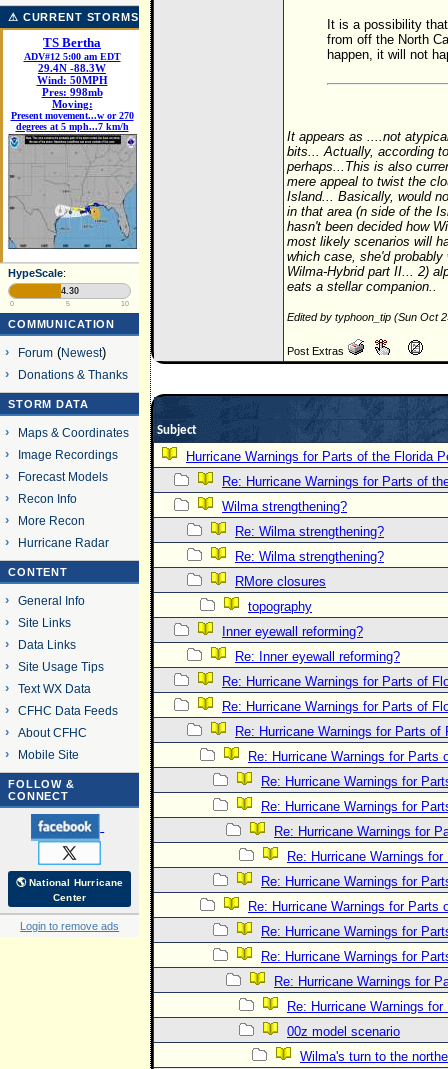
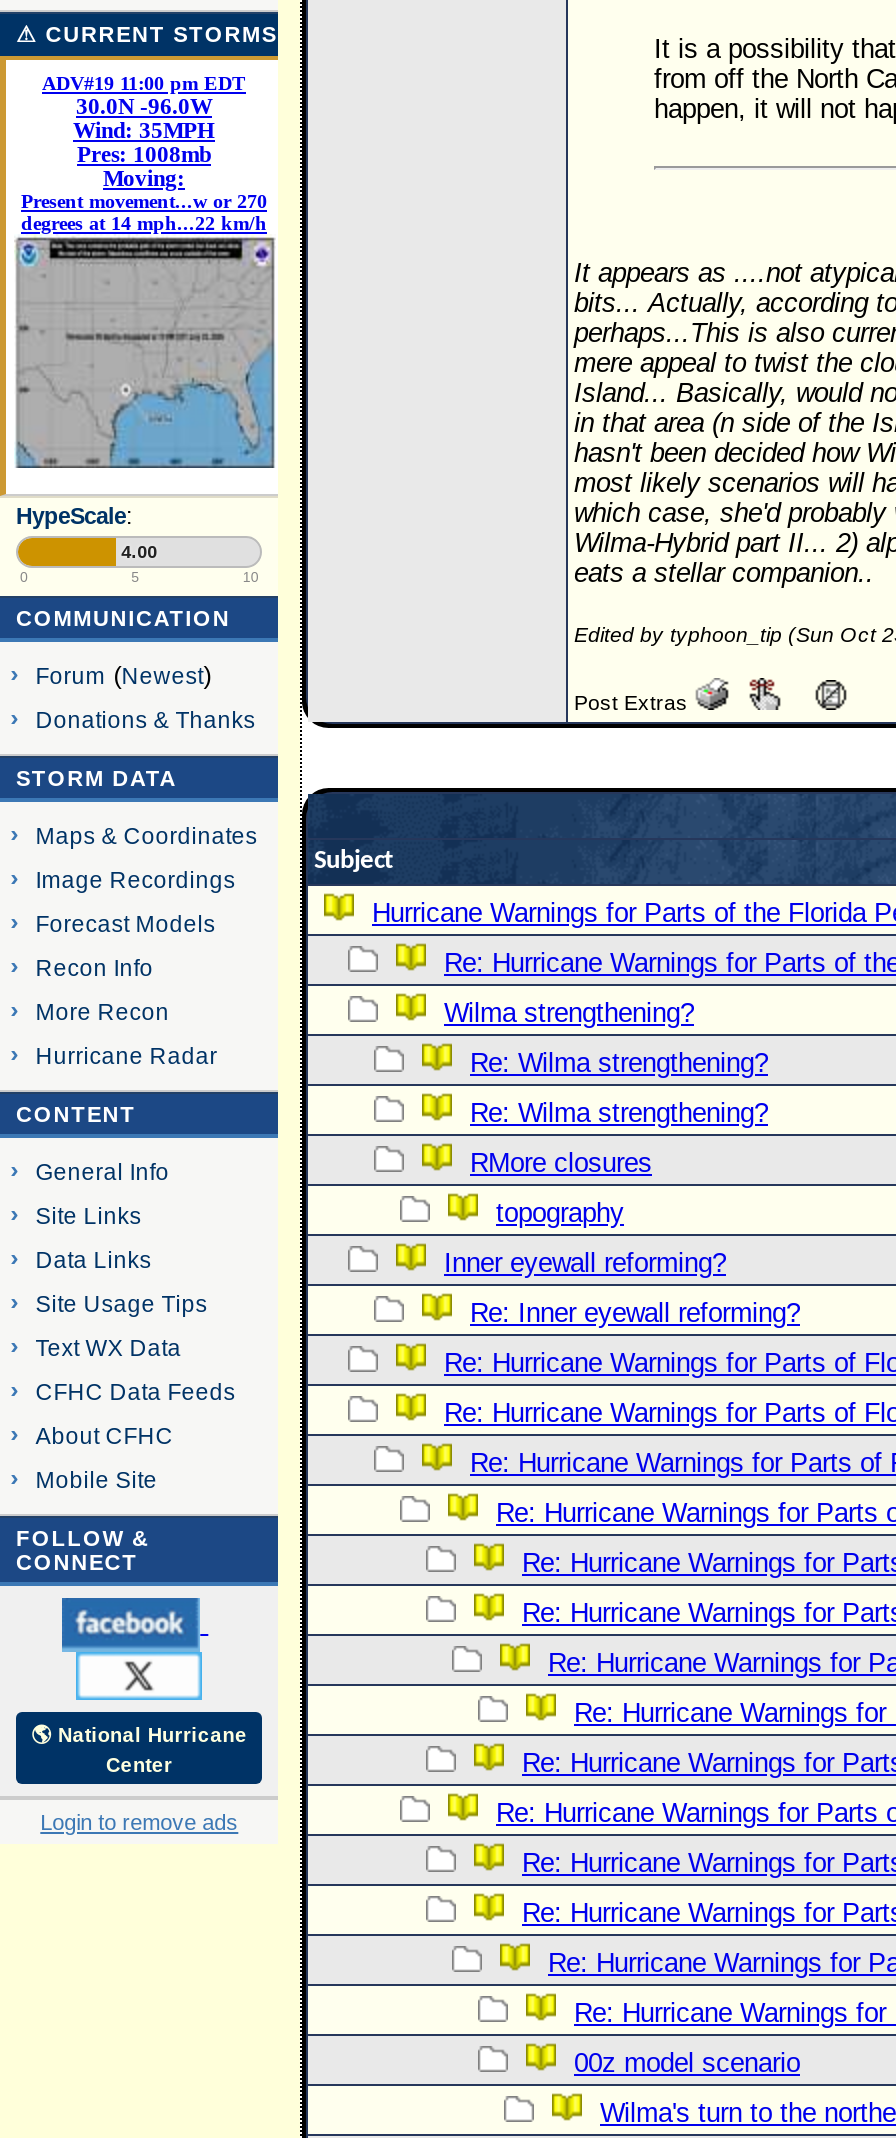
- TS Bertha
- ADV#12 5:00 am EDT
- 29.4N-88.3W
- Wind:50MPH
- Pres:998mb
+ ADV#19 11:00 pm EDT
+ 30.0N-96.0W
+ Wind:35MPH
+ Pres:1008mb

- degrees at 5 mph...7 km/h
+ degrees at 14 mph...22 km/h

- [image]
+ [image]

- 4.30
+ 4.00
